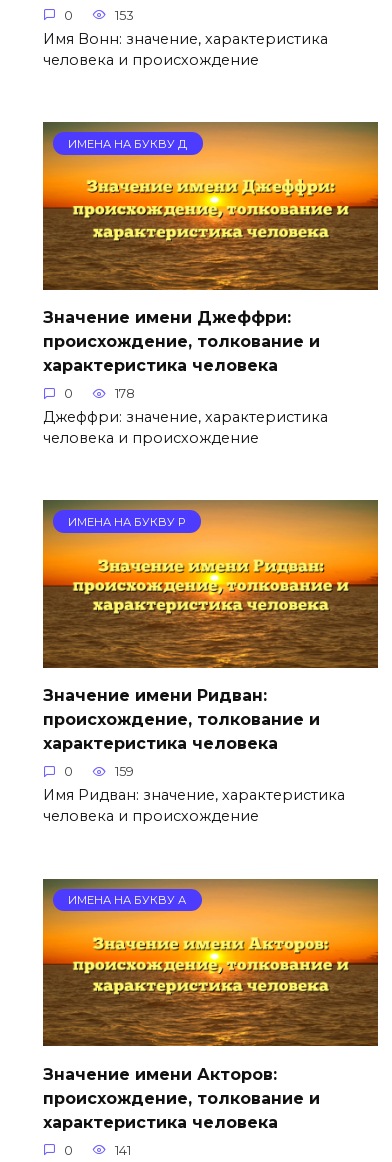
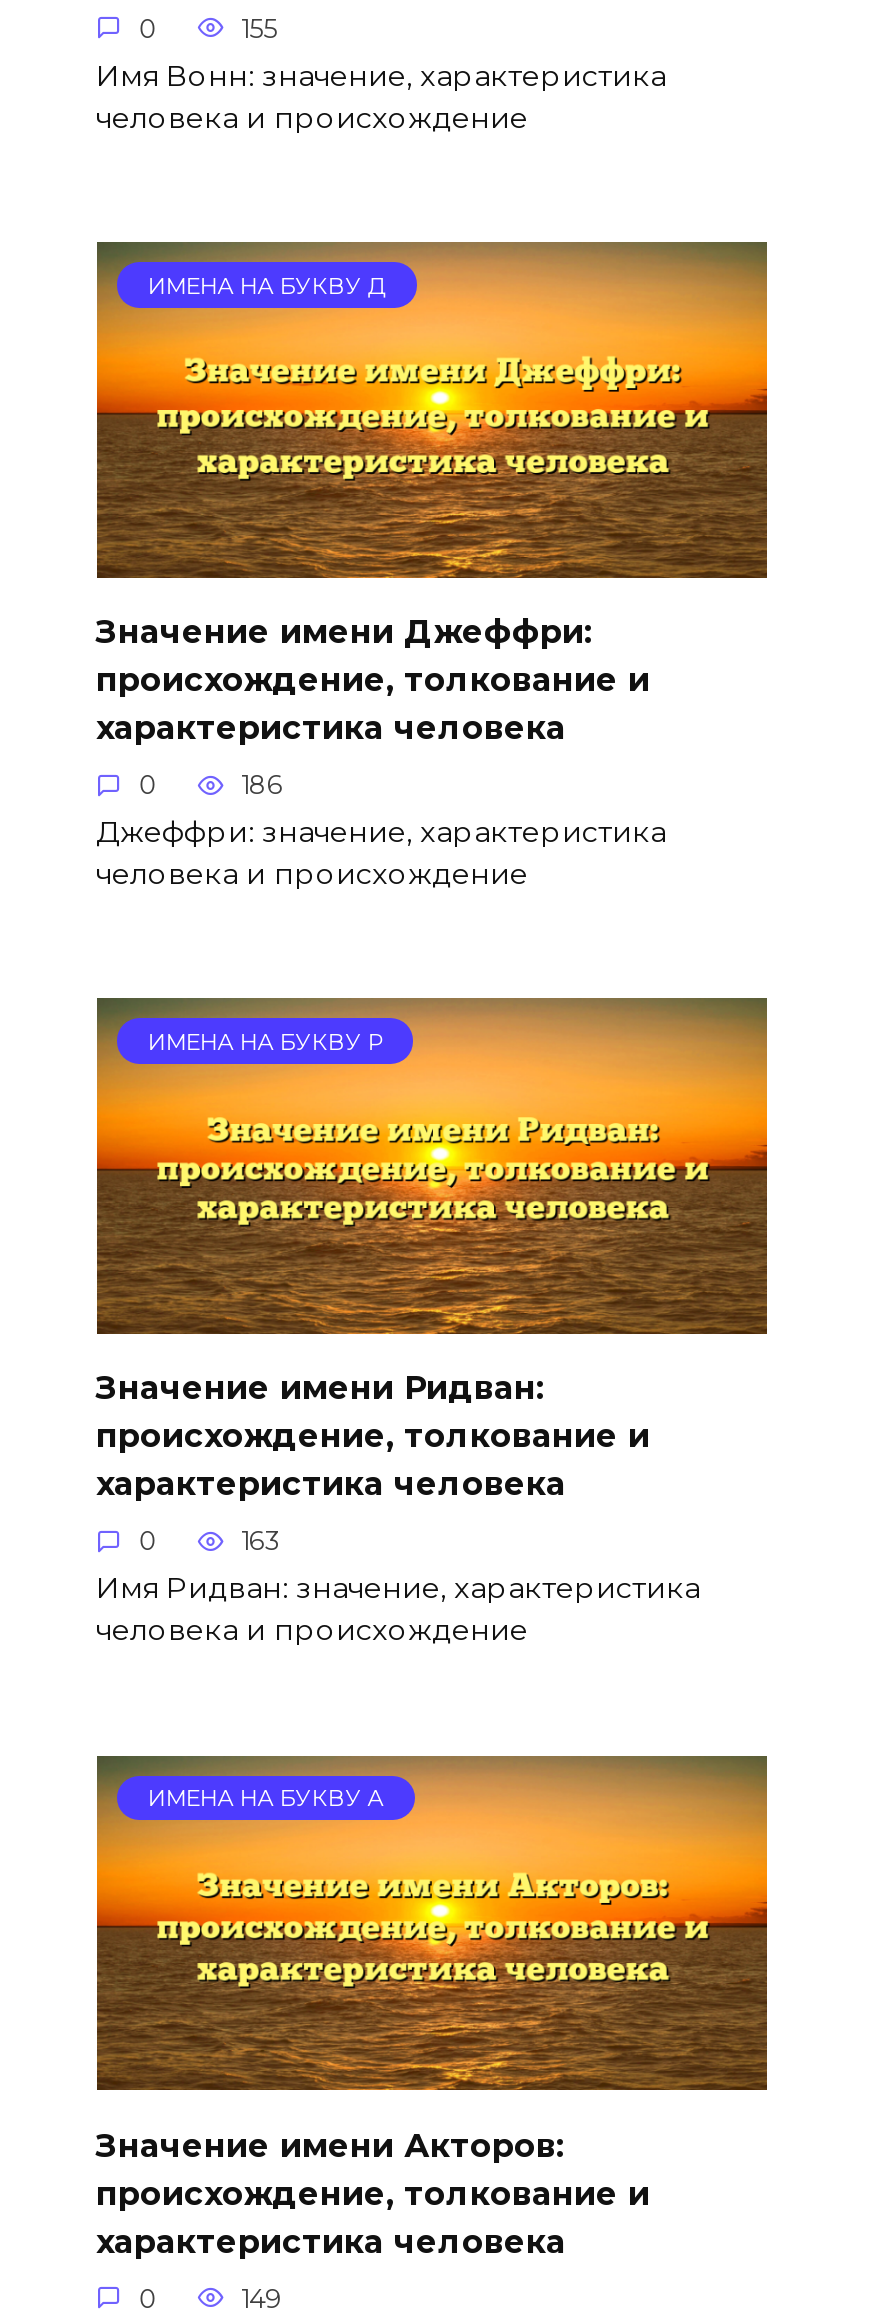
- 153
+ 155

- 178
+ 186

- 159
+ 163

- 141
+ 149
